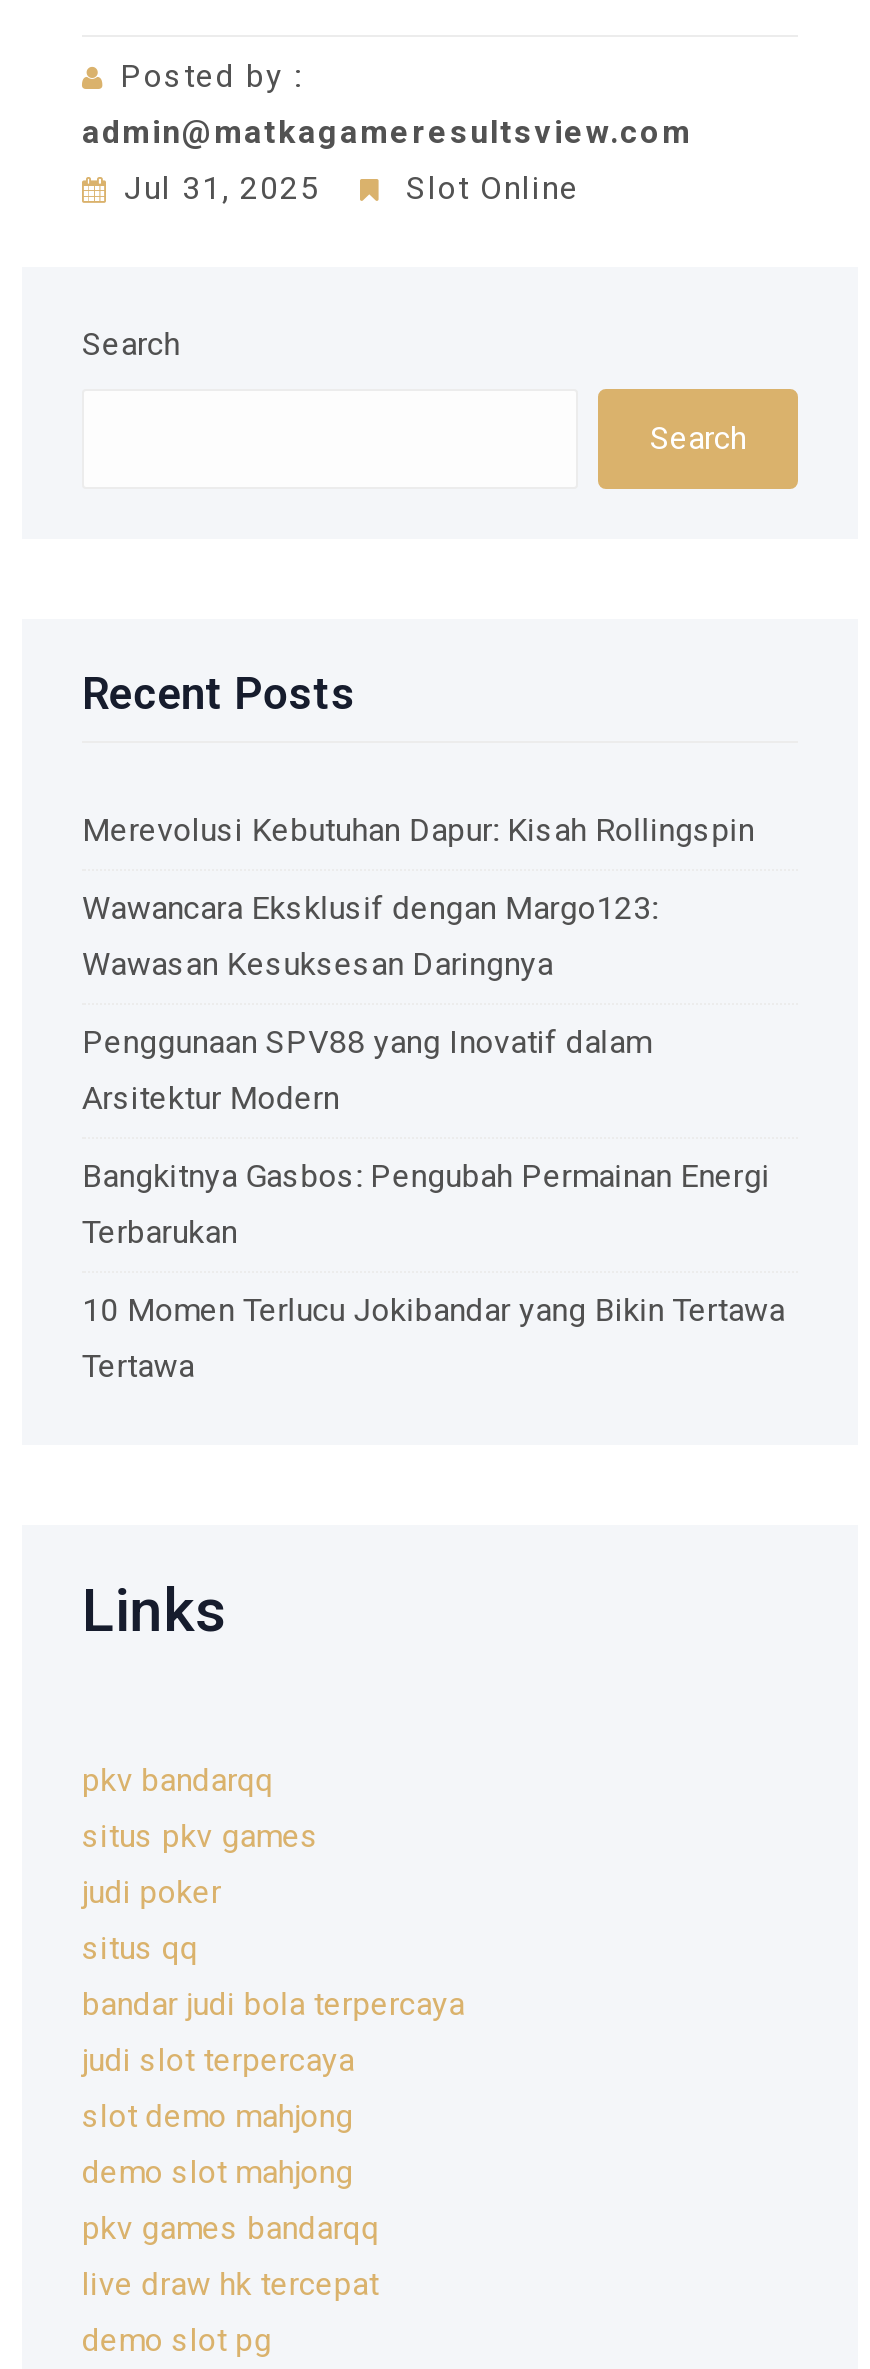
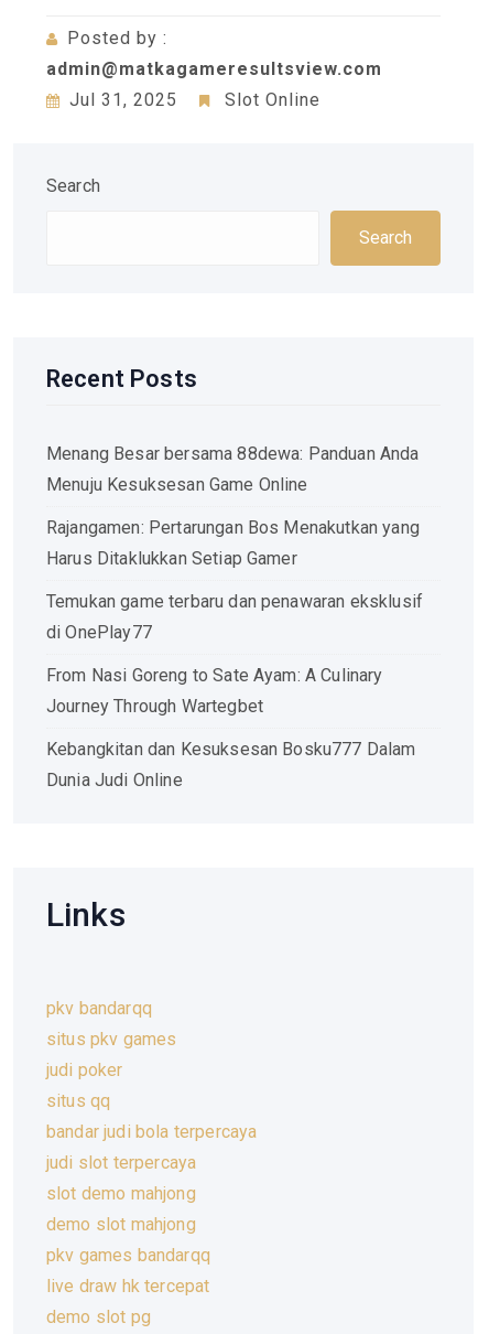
- Merevolusi Kebutuhan Dapur: Kisah Rollingspin
- Wawancara Eksklusif dengan Margo123:
- Wawasan Kesuksesan Daringnya
- Penggunaan SPV88 yang Inovatif dalam
- Arsitektur Modern
- Bangkitnya Gasbos: Pengubah Permainan Energi
- Terbarukan
- 10 Momen Terlucu Jokibandar yang Bikin Tertawa
- Tertawa
+ Menang Besar bersama 88dewa: Panduan Anda
+ Menuju Kesuksesan Game Online
+ Rajangamen: Pertarungan Bos Menakutkan yang
+ Harus Ditaklukkan Setiap Gamer
+ Temukan game terbaru dan penawaran eksklusif
+ di OnePlay77
+ From Nasi Goreng to Sate Ayam: A Culinary
+ Journey Through Wartegbet
+ Kebangkitan dan Kesuksesan Bosku777 Dalam
+ Dunia Judi Online
